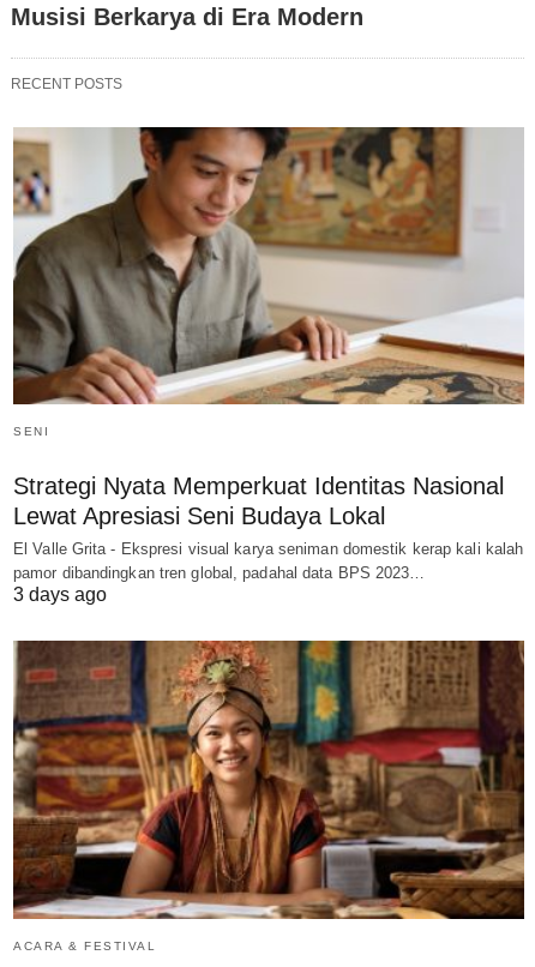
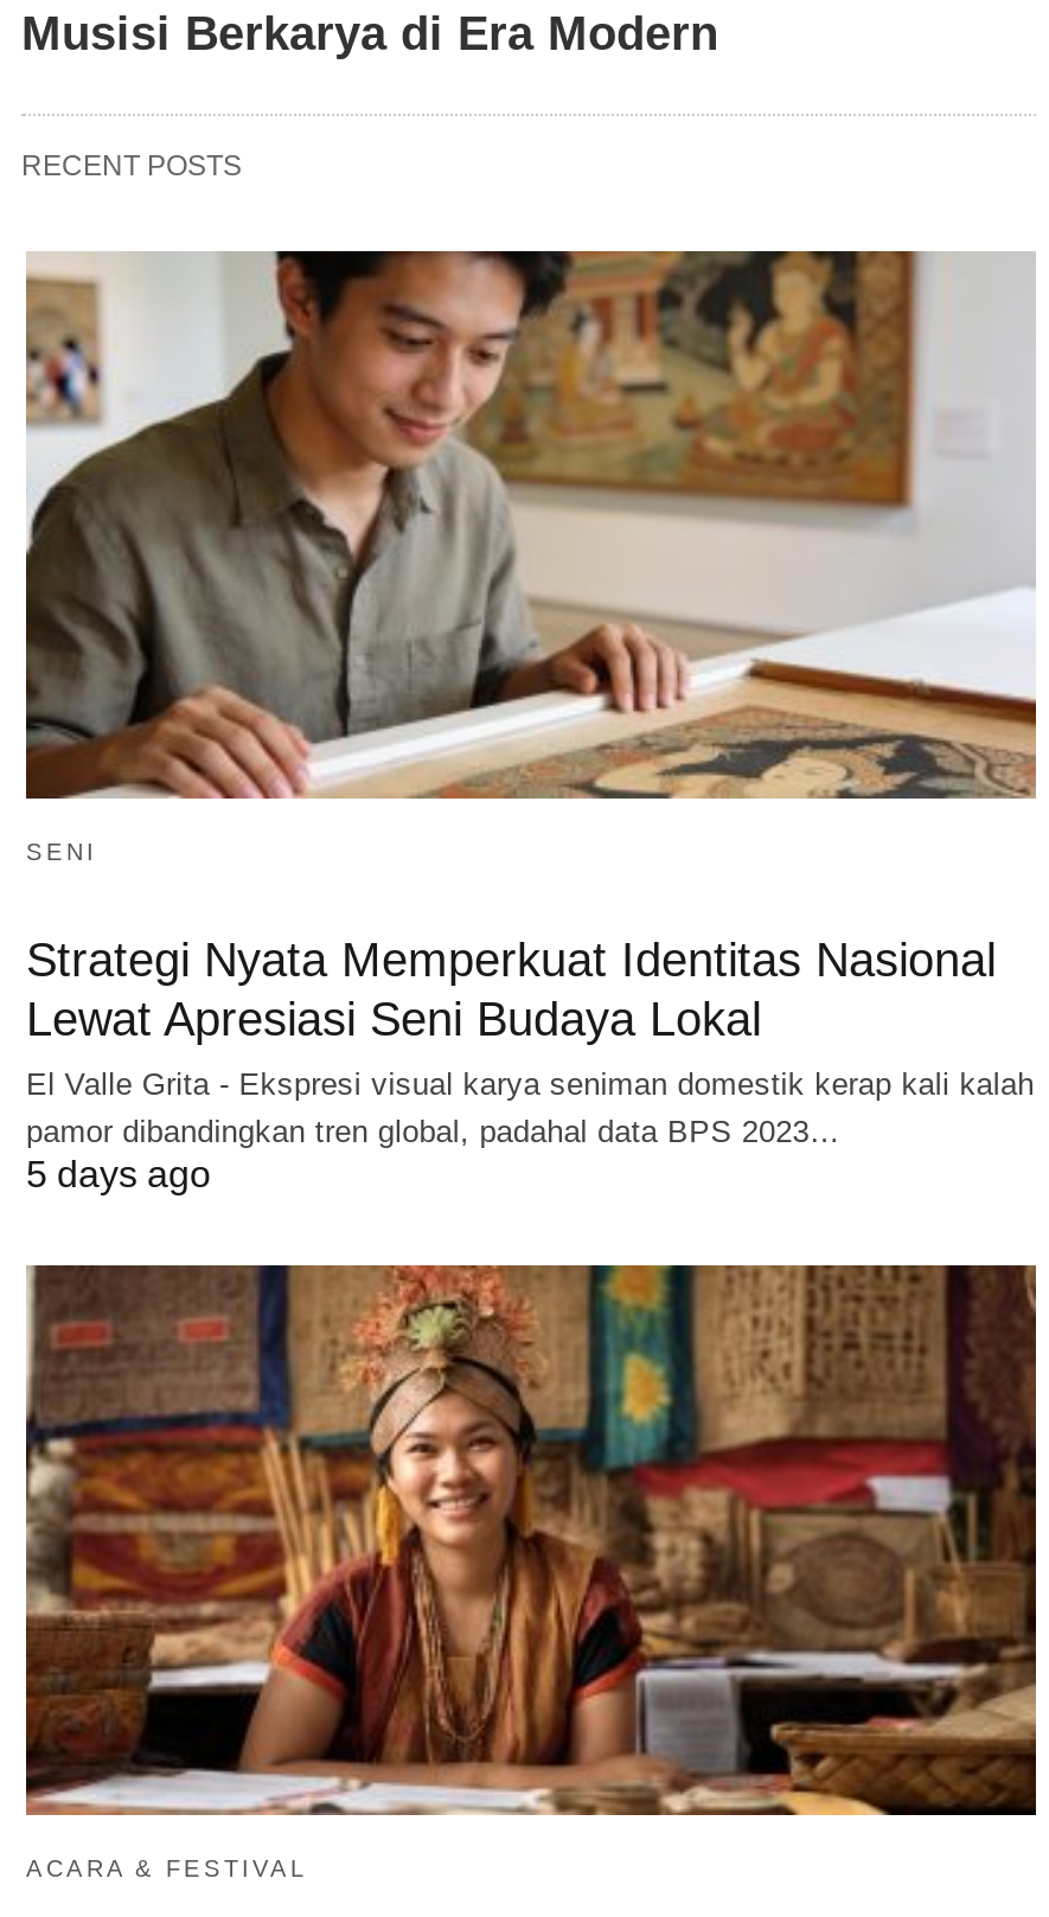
- 3 days ago
+ 5 days ago
